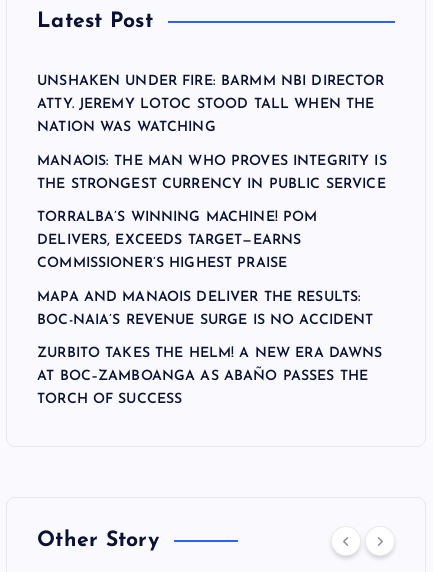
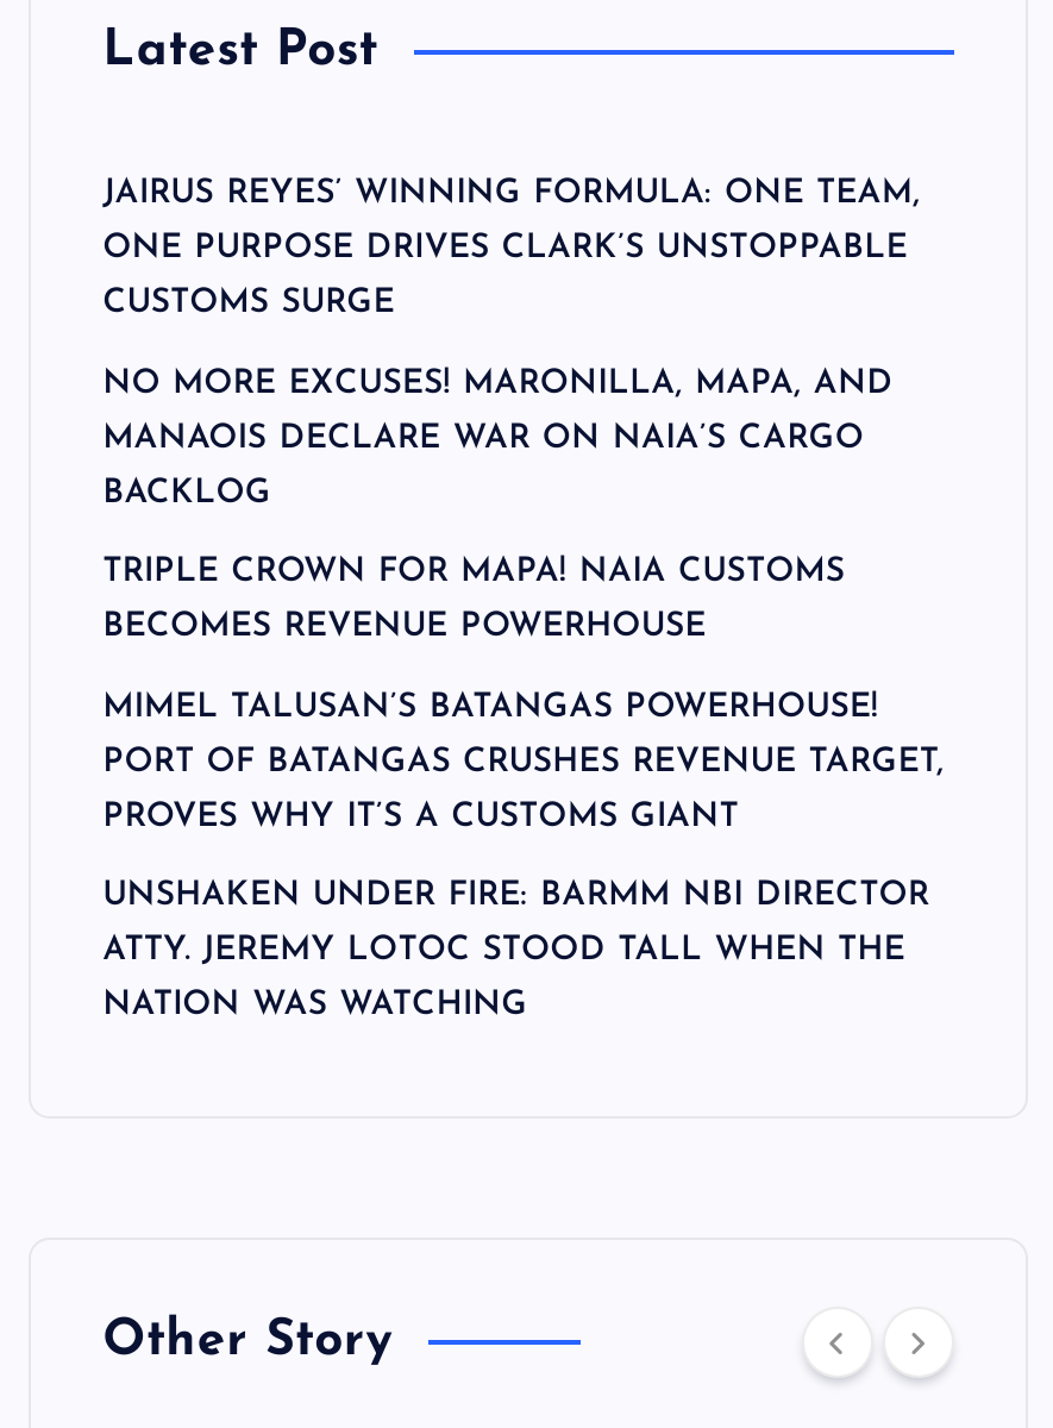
+ JAIRUS REYES’ WINNING FORMULA: ONE TEAM,
+ ONE PURPOSE DRIVES CLARK’S UNSTOPPABLE
+ CUSTOMS SURGE
+ NO MORE EXCUSES! MARONILLA, MAPA, AND
+ MANAOIS DECLARE WAR ON NAIA’S CARGO
+ BACKLOG
+ TRIPLE CROWN FOR MAPA! NAIA CUSTOMS
+ BECOMES REVENUE POWERHOUSE
+ MIMEL TALUSAN’S BATANGAS POWERHOUSE!
+ PORT OF BATANGAS CRUSHES REVENUE TARGET,
+ PROVES WHY IT’S A CUSTOMS GIANT

moved down: UNSHAKEN UNDER FIRE: BARMM NBI DIRECTOR | ATTY. JEREMY LOTOC STOOD TALL WHEN THE | NATION WAS WATCHING

- MANAOIS: THE MAN WHO PROVES INTEGRITY IS
- THE STRONGEST CURRENCY IN PUBLIC SERVICE
- TORRALBA’S WINNING MACHINE! POM
- DELIVERS, EXCEEDS TARGET—EARNS
- COMMISSIONER’S HIGHEST PRAISE
- MAPA AND MANAOIS DELIVER THE RESULTS:
- BOC-NAIA’S REVENUE SURGE IS NO ACCIDENT
- ZURBITO TAKES THE HELM! A NEW ERA DAWNS
- AT BOC–ZAMBOANGA AS ABAÑO PASSES THE
- TORCH OF SUCCESS
